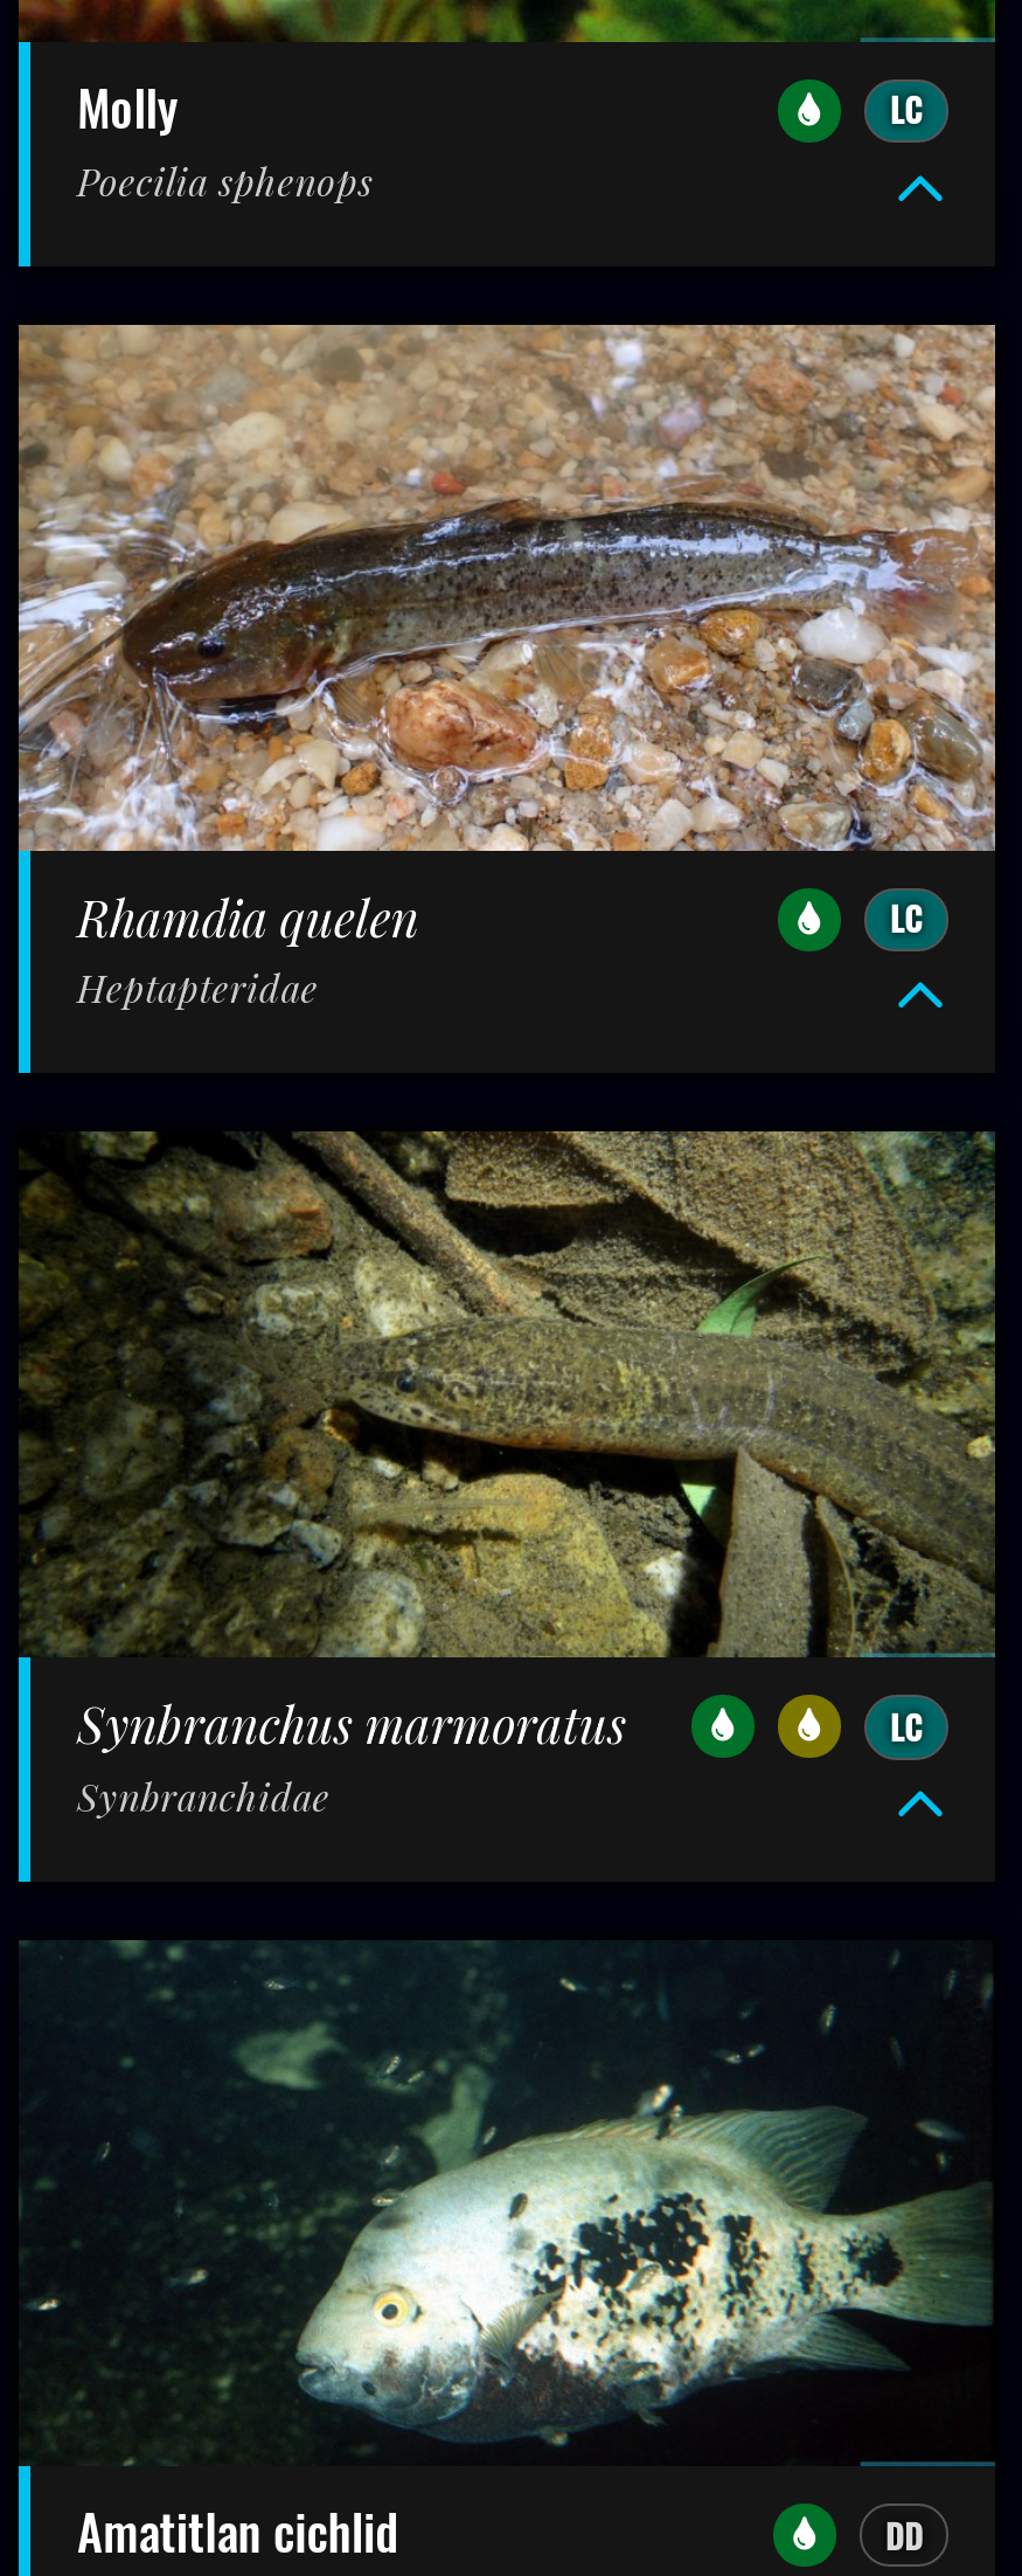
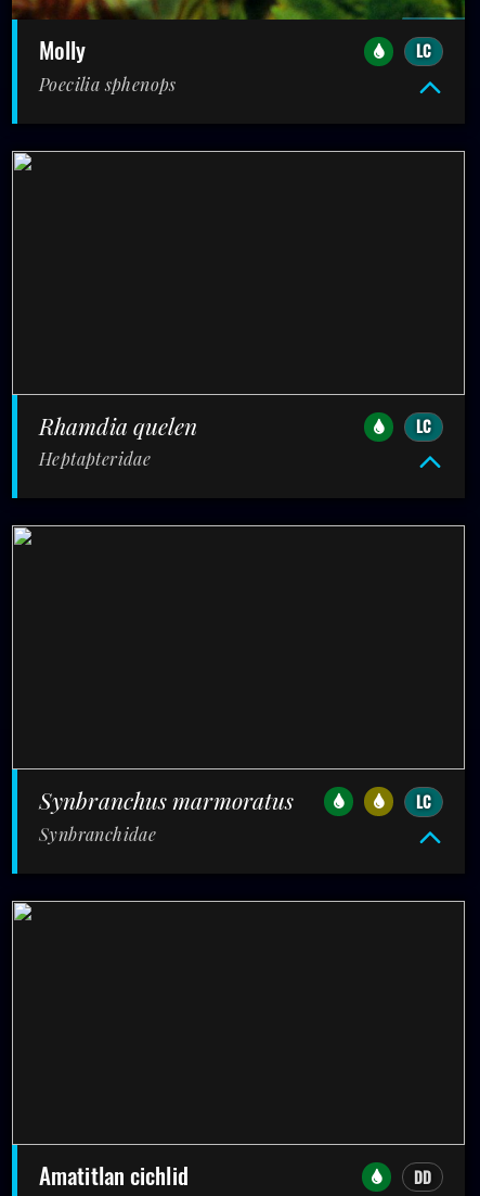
- [image]

- [image]

- [image]
